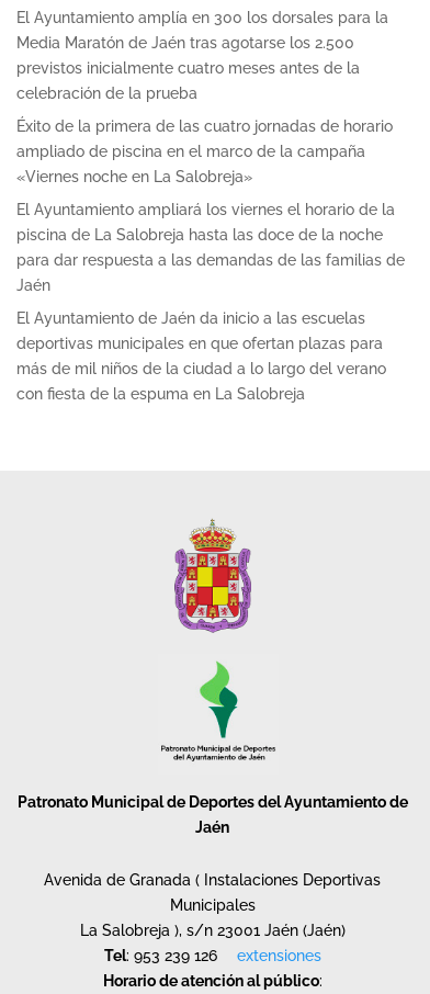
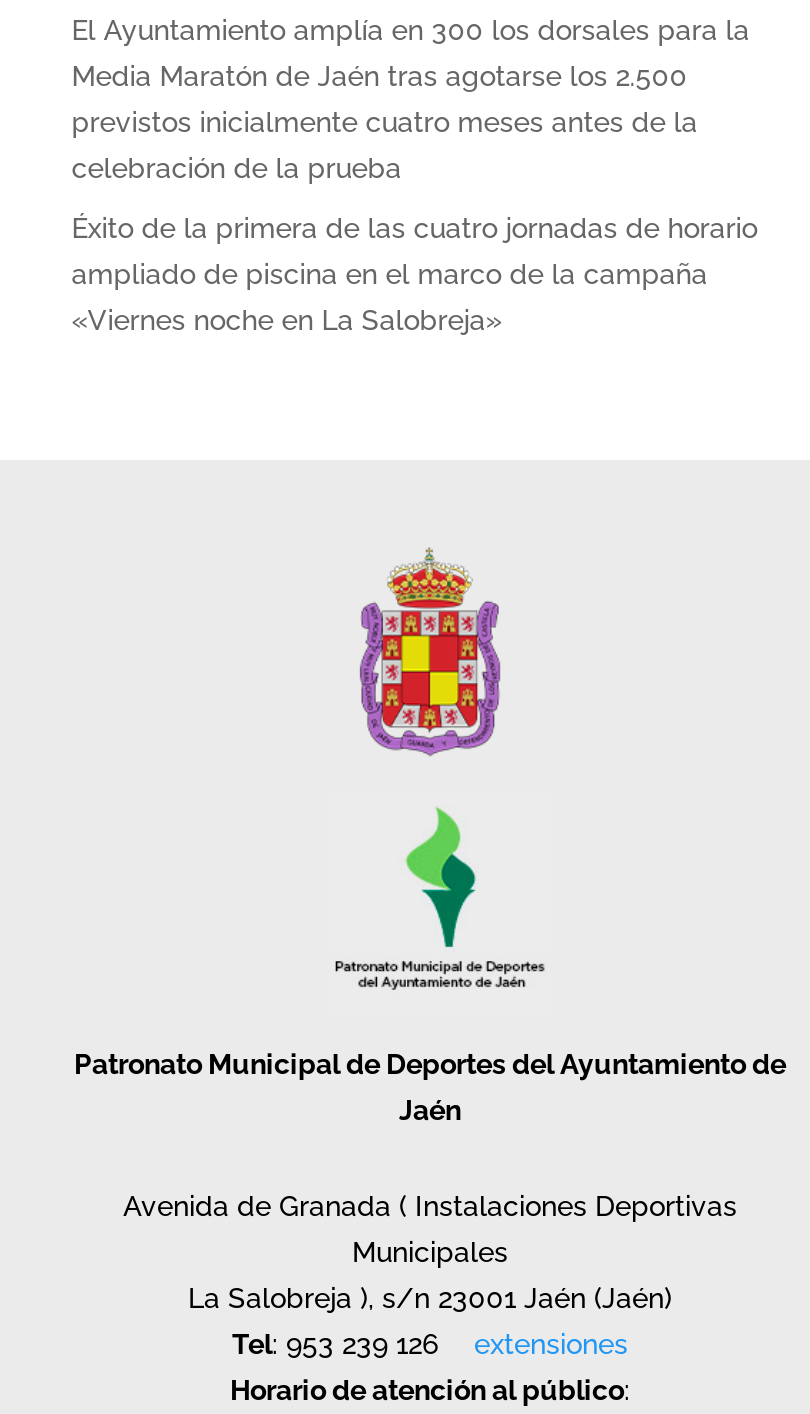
- El Ayuntamiento ampliará los viernes el horario de la
- piscina de La Salobreja hasta las doce de la noche
- para dar respuesta a las demandas de las familias de
- Jaén
- El Ayuntamiento de Jaén da inicio a las escuelas
- deportivas municipales en que ofertan plazas para
- más de mil niños de la ciudad a lo largo del verano
- con fiesta de la espuma en La Salobreja
